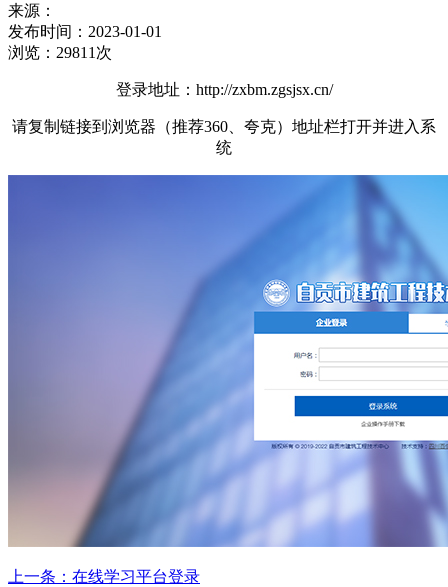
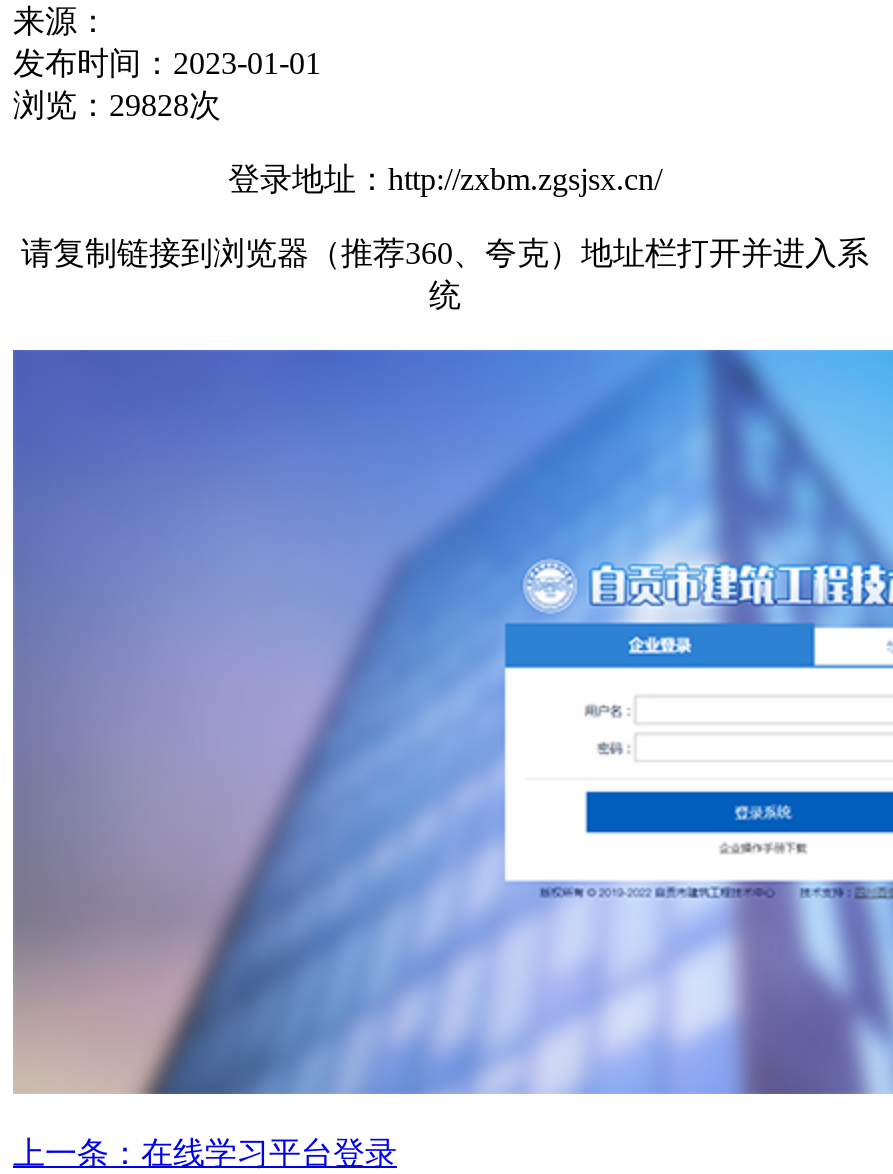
- 浏览：29811次
+ 浏览：29828次
